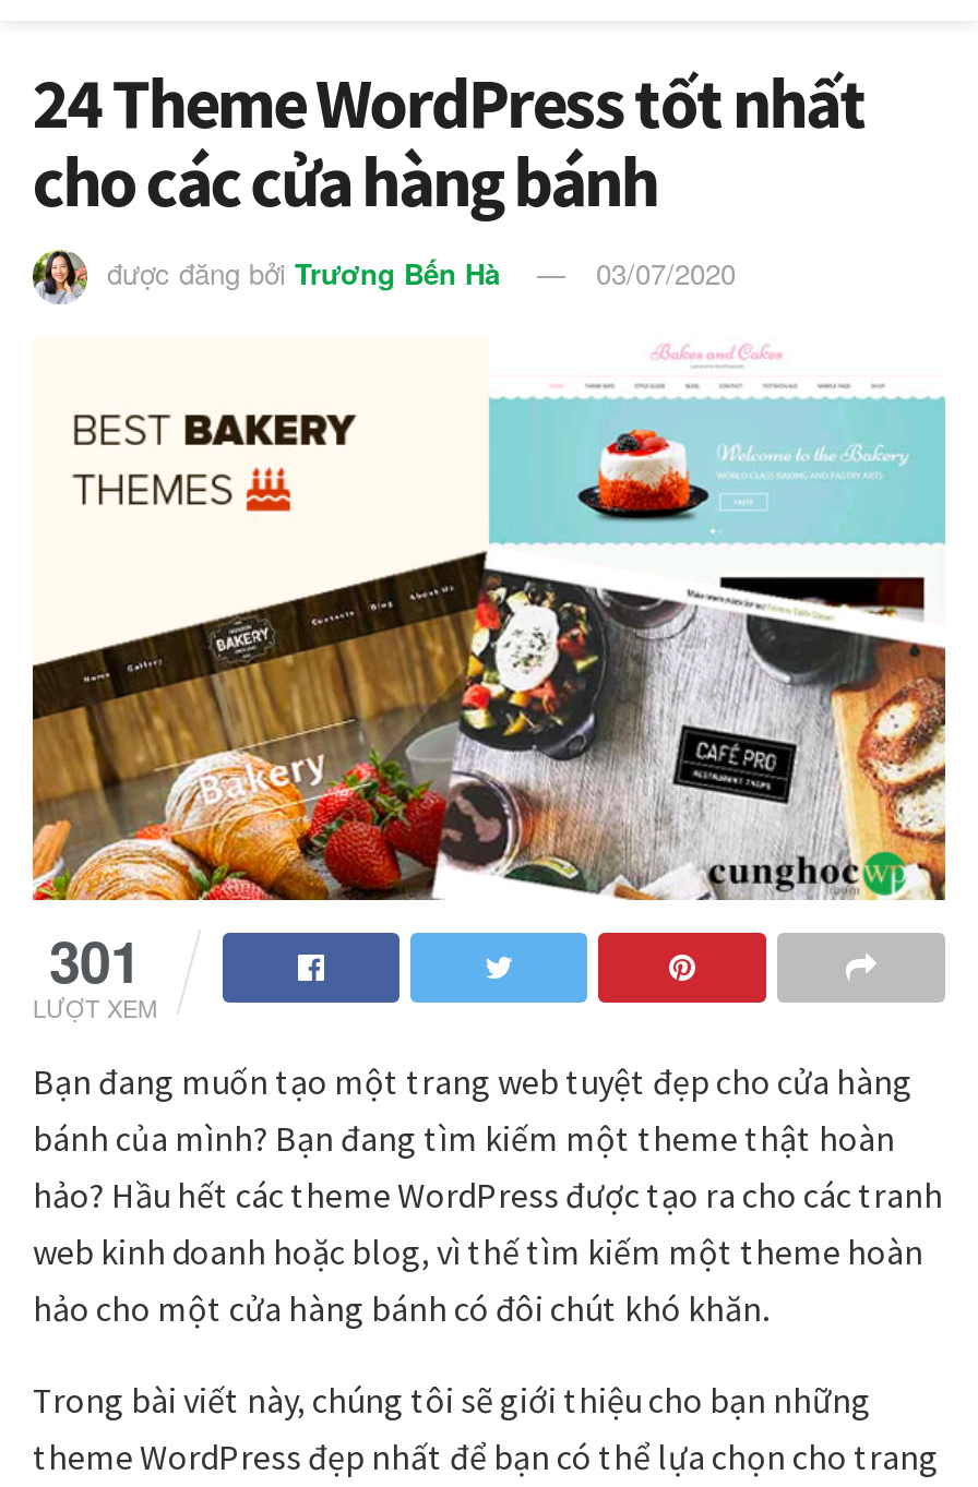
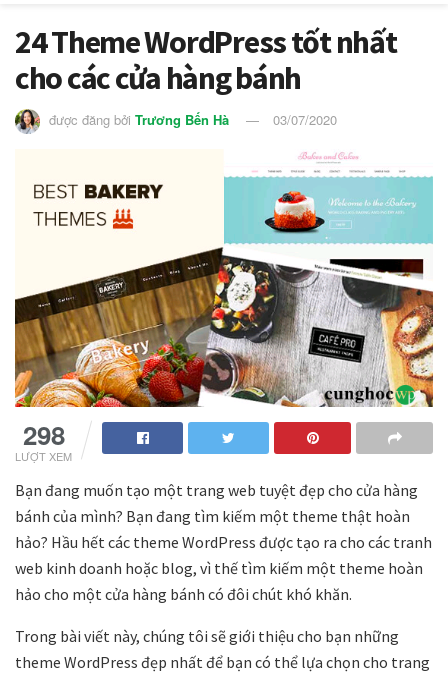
- 301
+ 298
